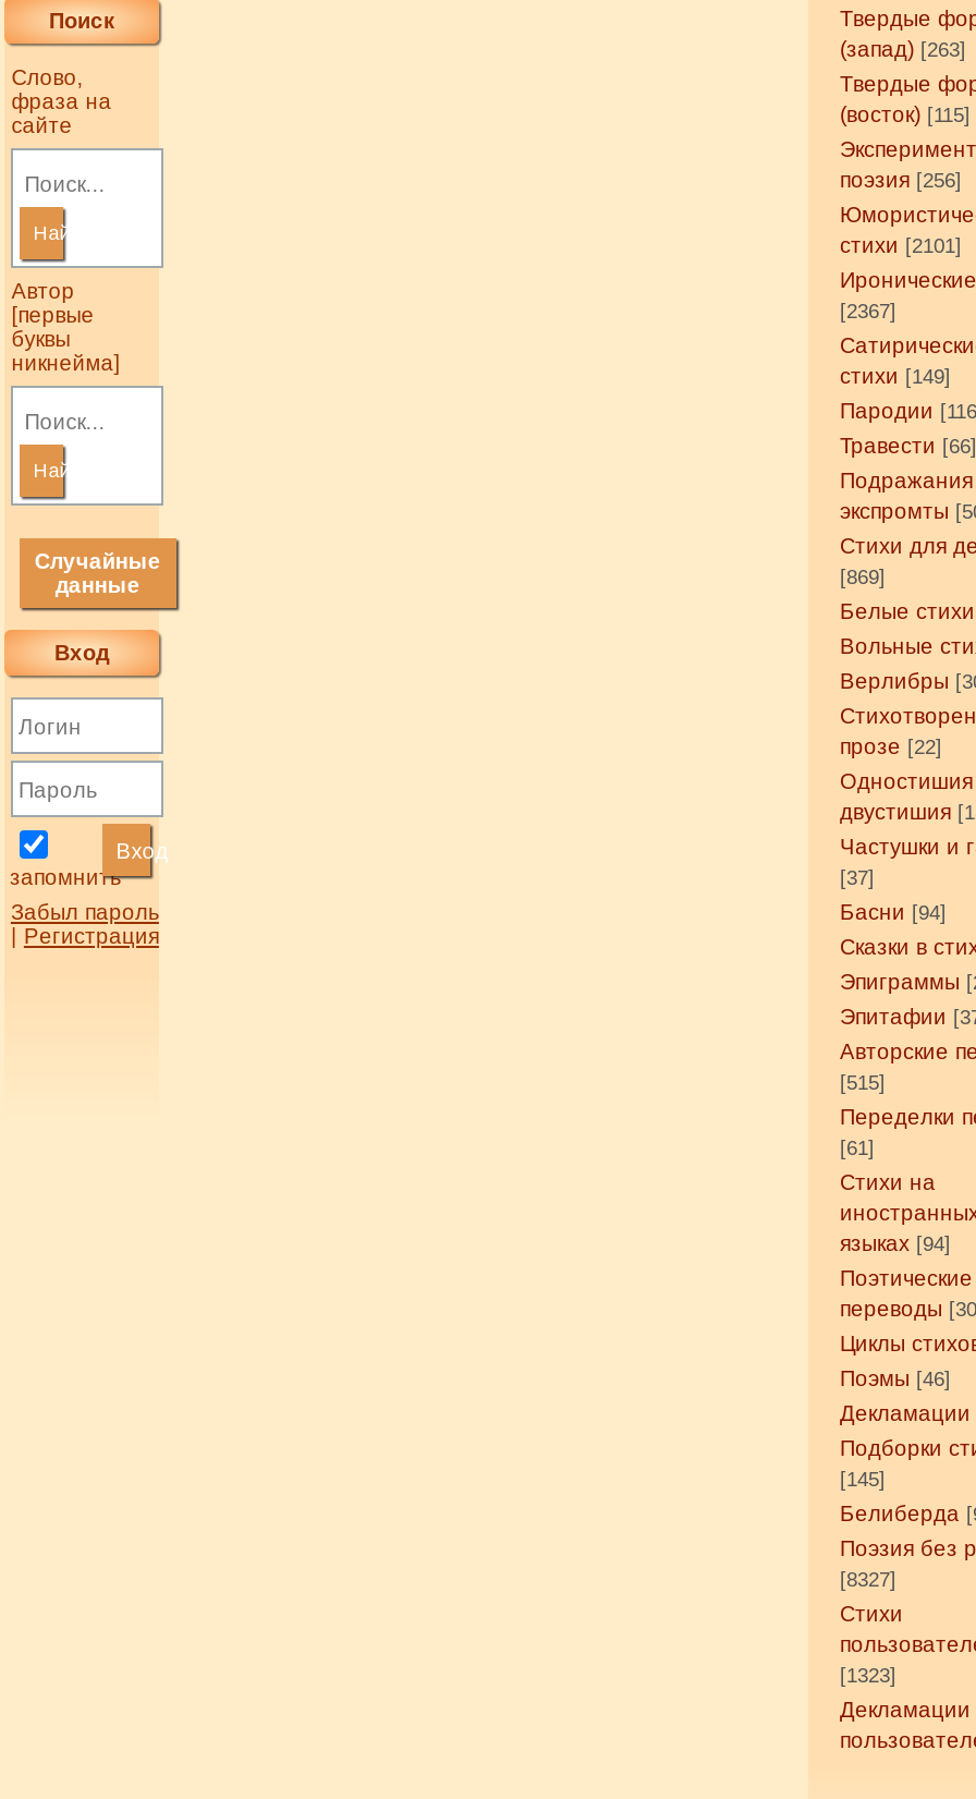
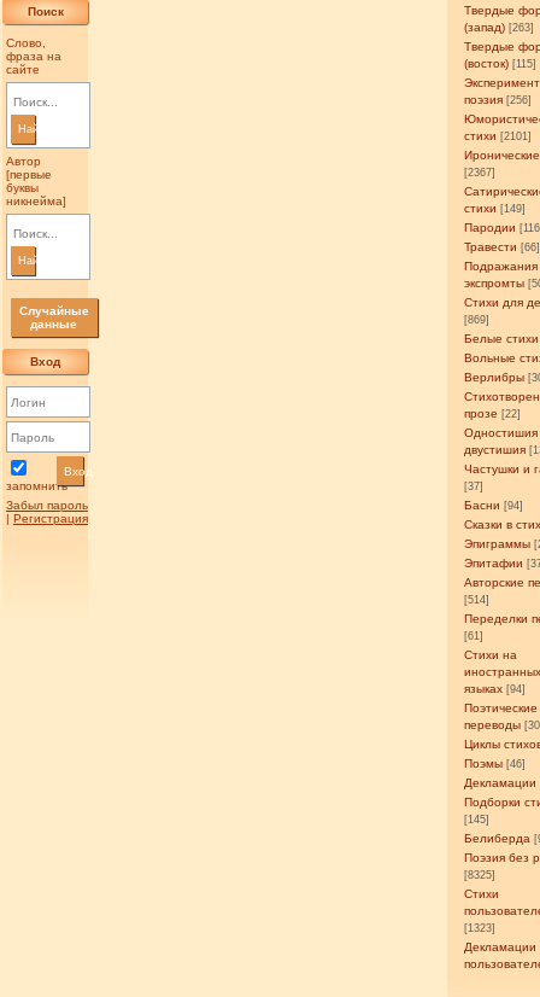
- [515]
+ [514]

- [8327]
+ [8325]
